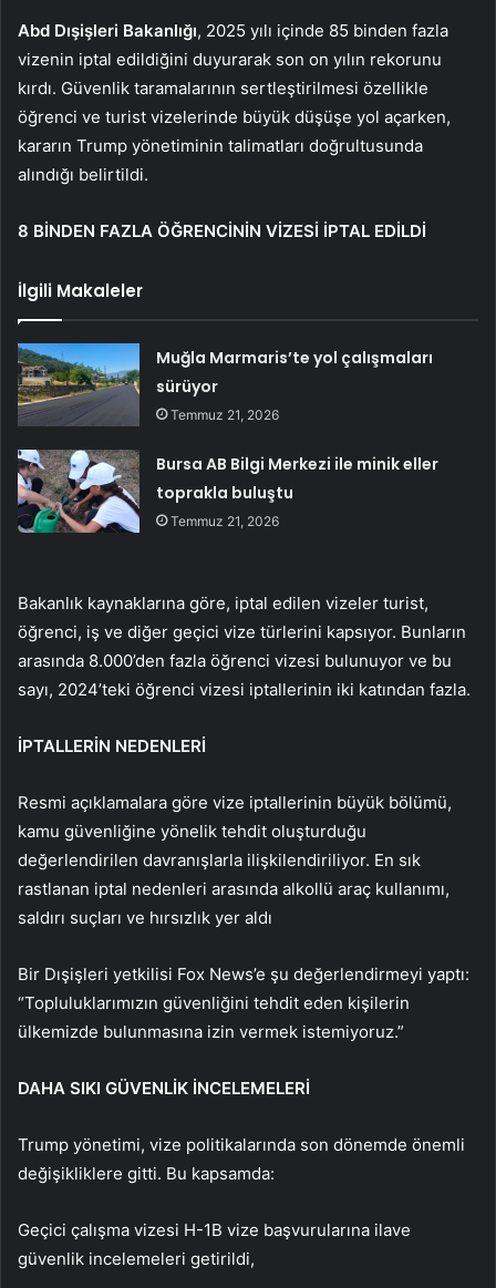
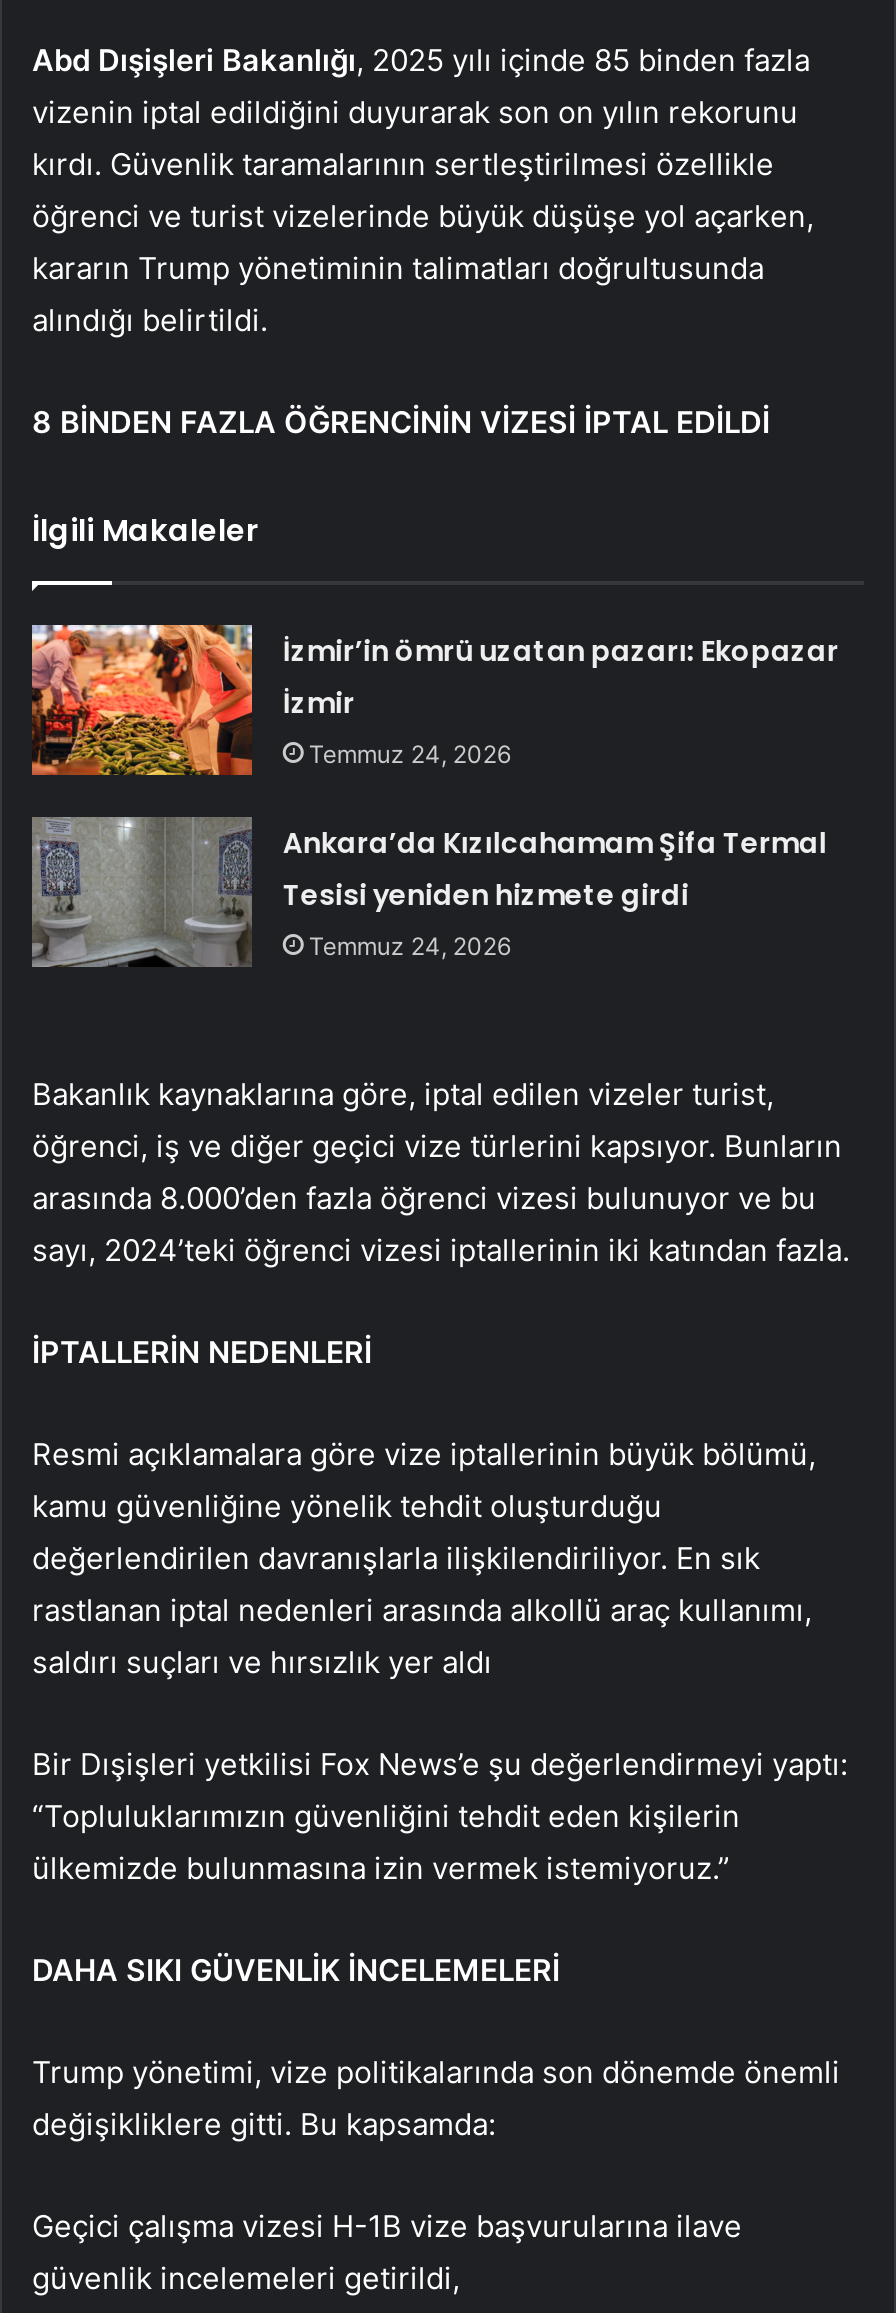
- [image]
- Muğla Marmaris’te yol çalışmaları
- sürüyor
- Temmuz 21, 2026
+ [image]
+ İzmir’in ömrü uzatan pazarı: Ekopazar
+ İzmir
+ Temmuz 24, 2026

- [image]
- Bursa AB Bilgi Merkezi ile minik eller
- toprakla buluştu
- Temmuz 21, 2026
+ [image]
+ Ankara’da Kızılcahamam Şifa Termal
+ Tesisi yeniden hizmete girdi
+ Temmuz 24, 2026
